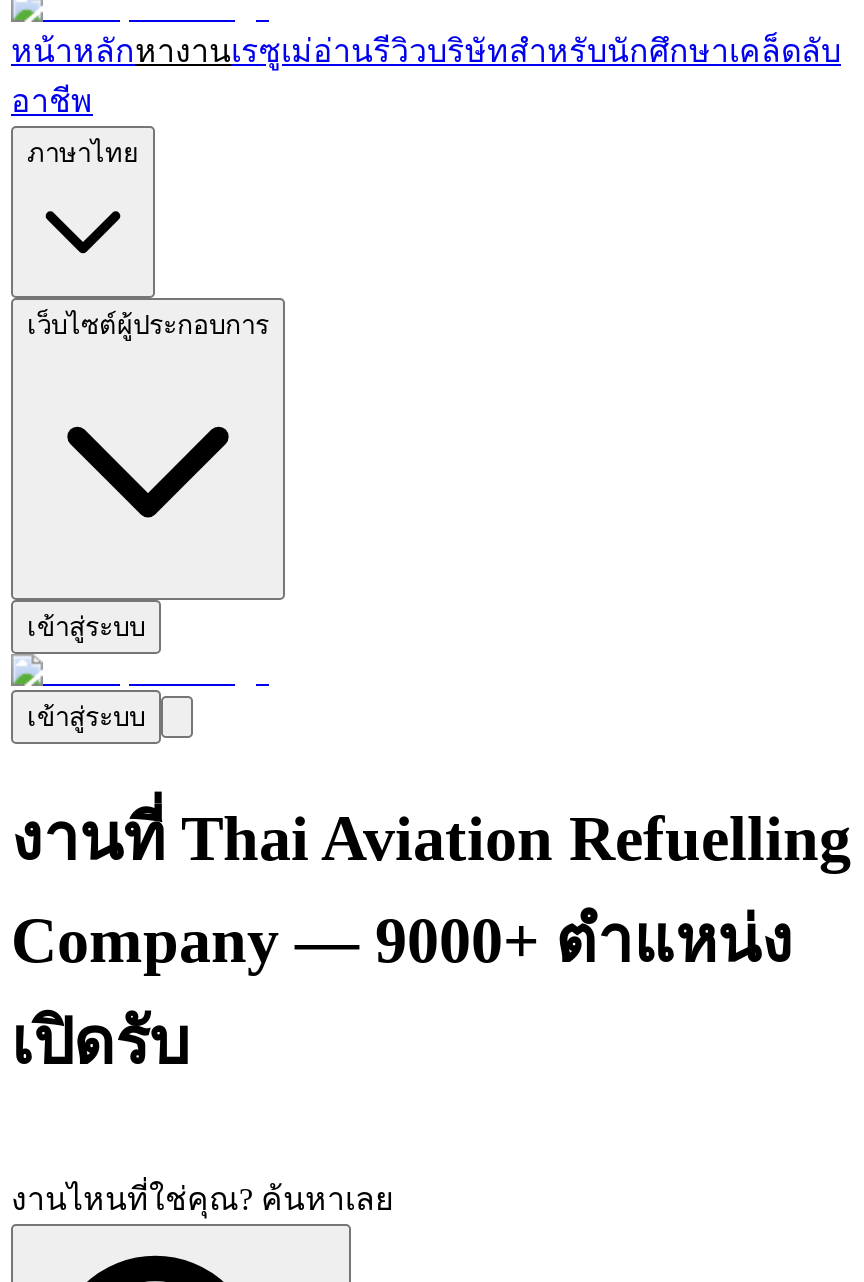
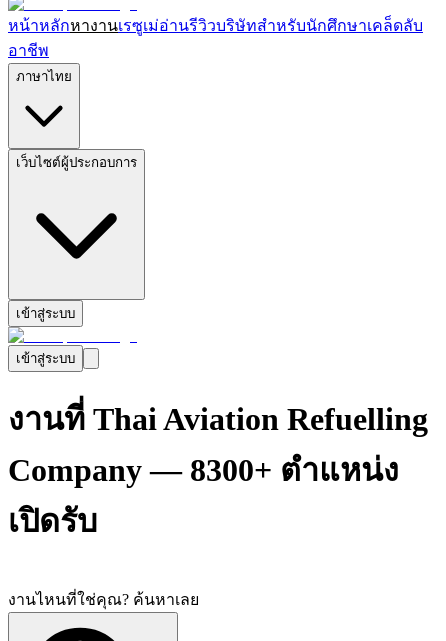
- Company — 9000+ ตำแหน่ง
+ Company — 8300+ ตำแหน่ง
